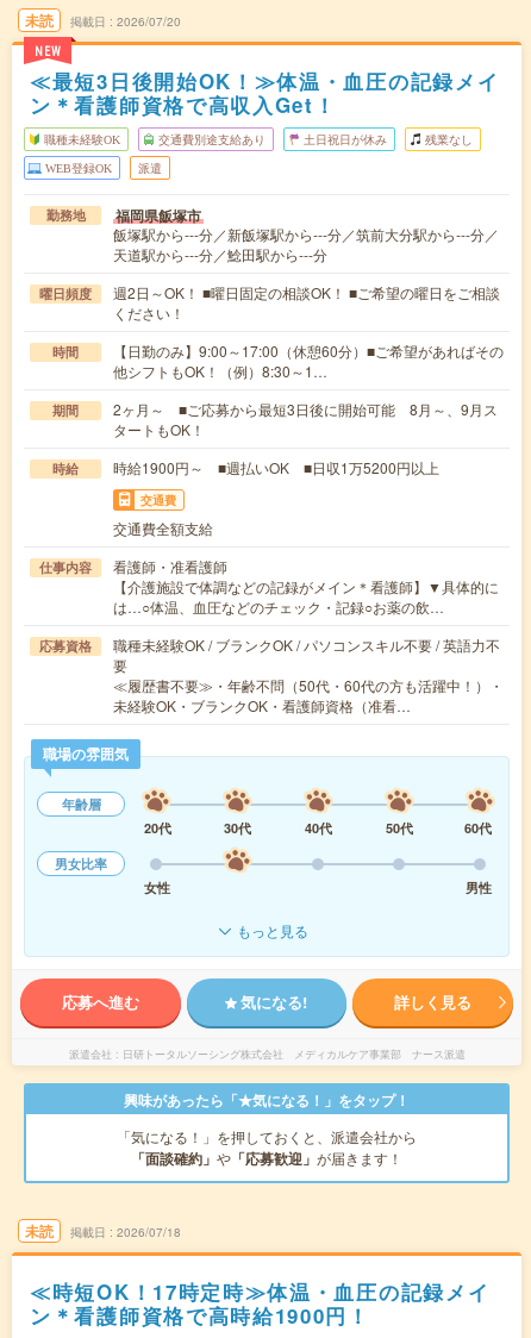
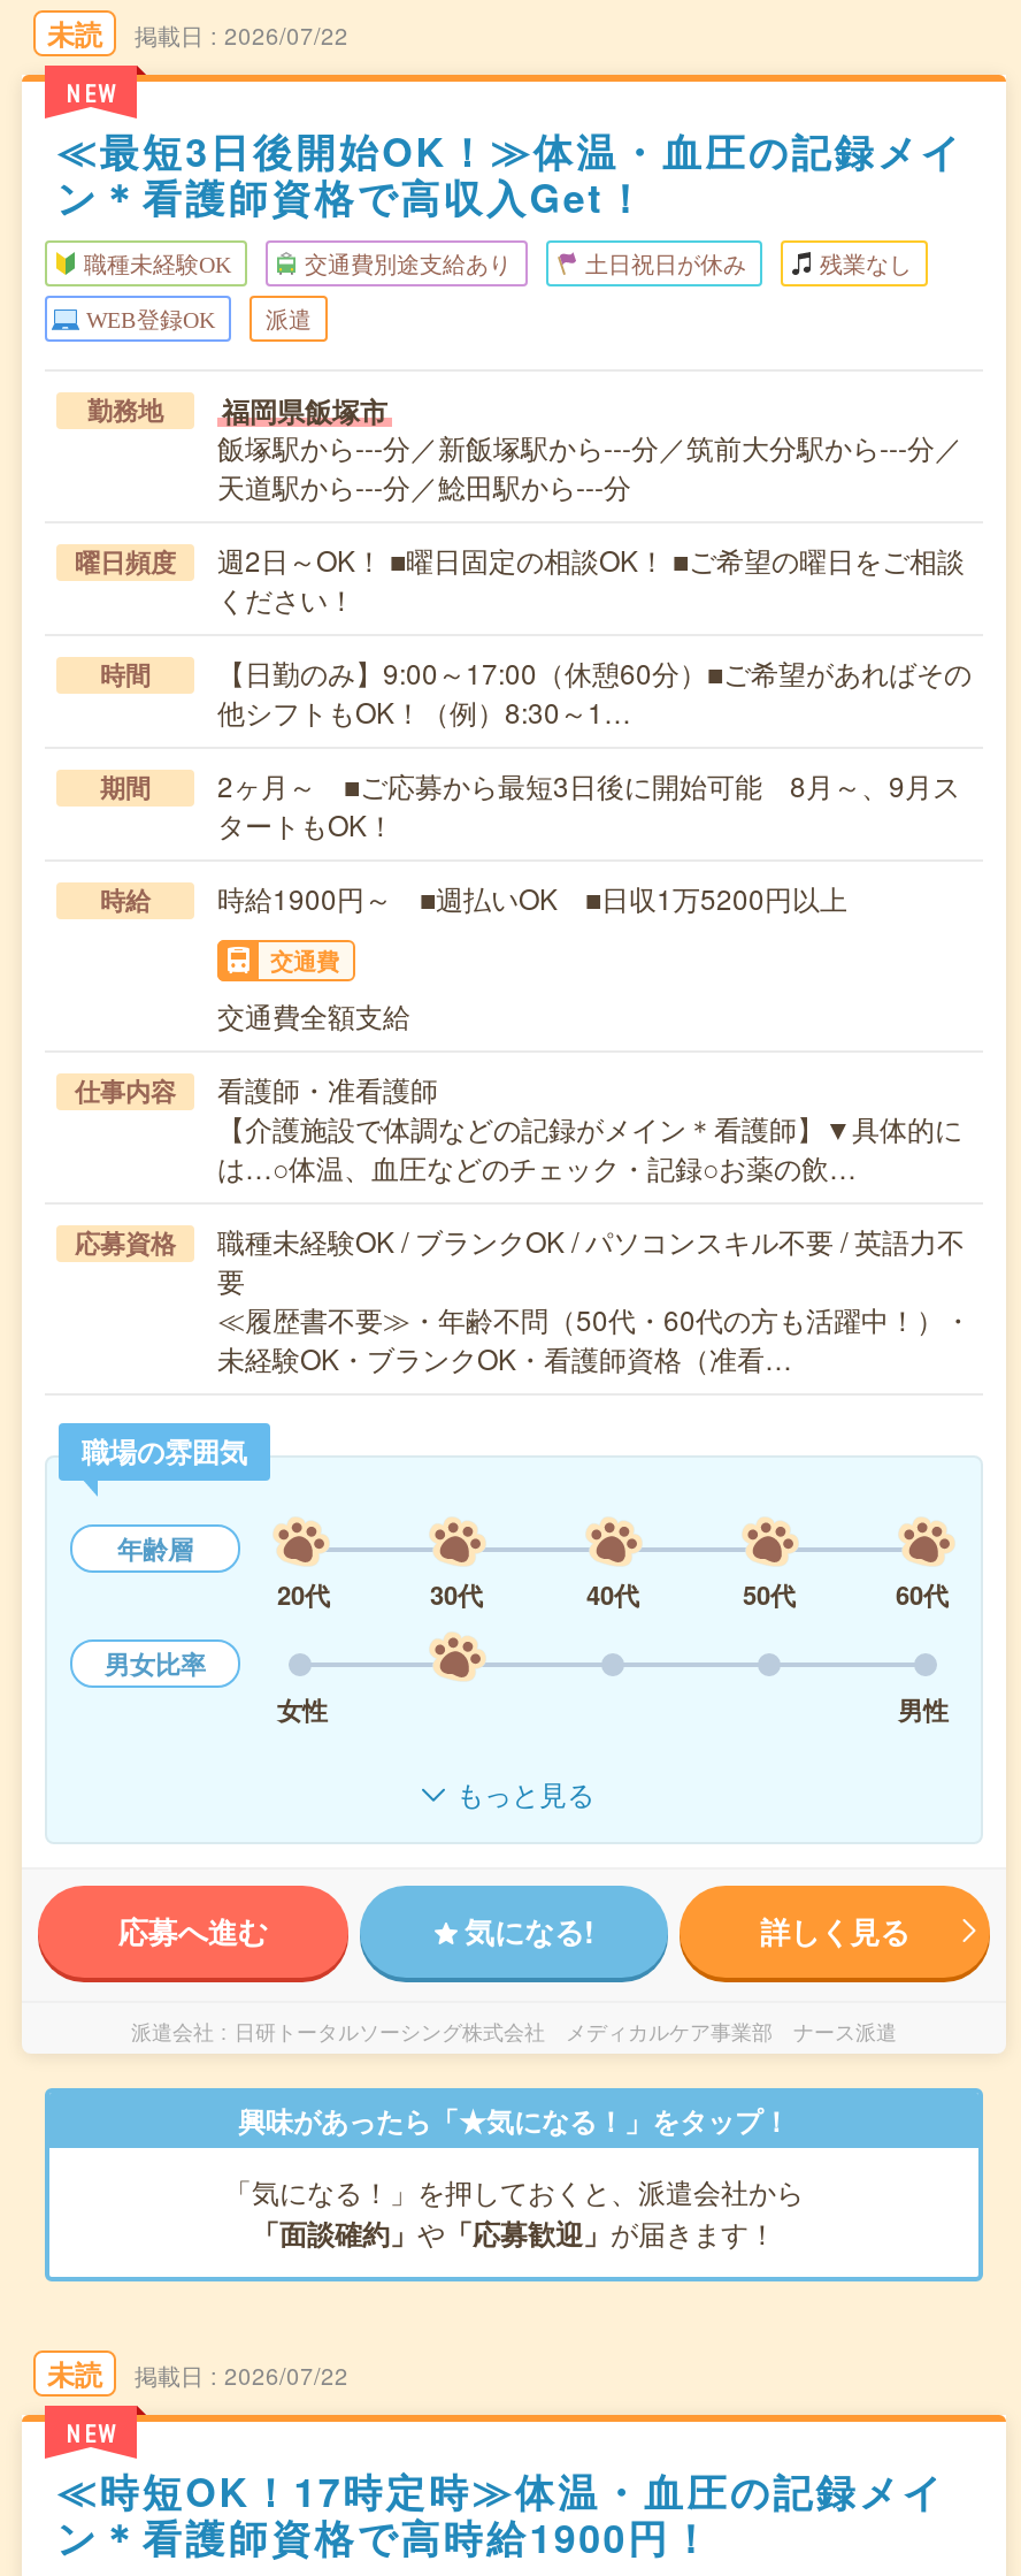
- 2026/07/20
+ 2026/07/22

- 2026/07/18
+ 2026/07/22

+ NEW
